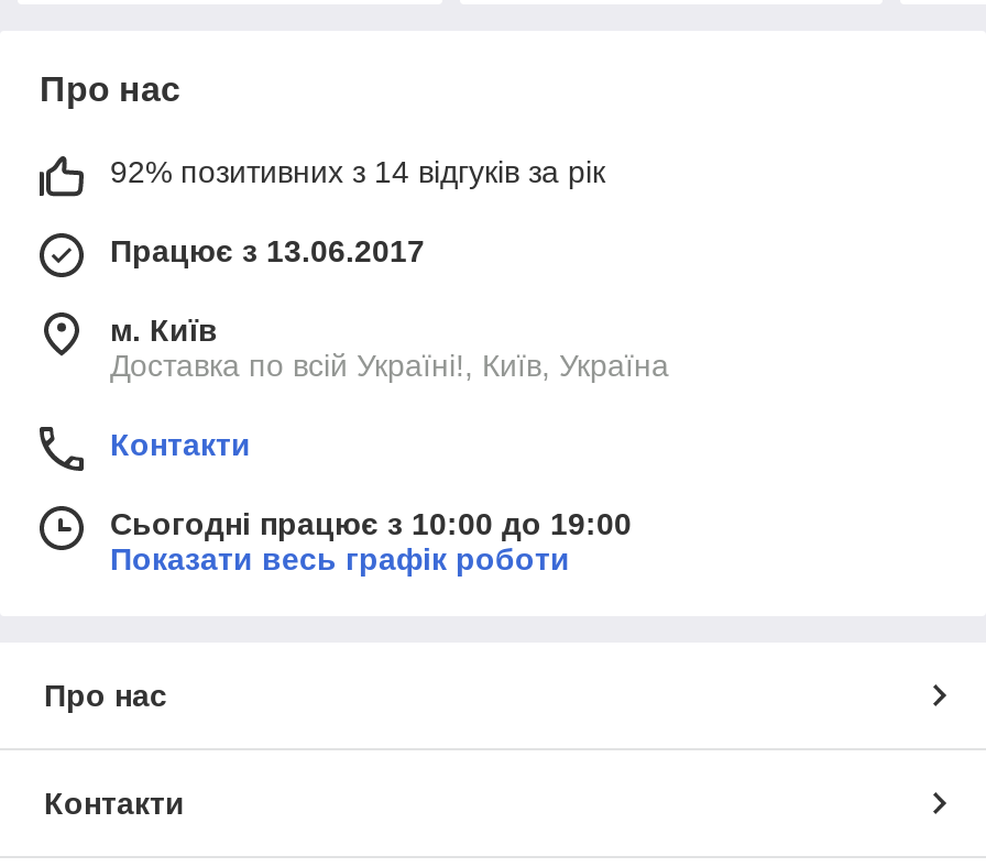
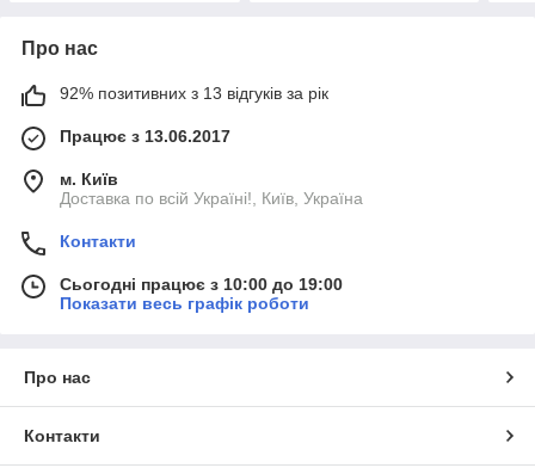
- 92% позитивних з 14 відгуків за рік
+ 92% позитивних з 13 відгуків за рік
